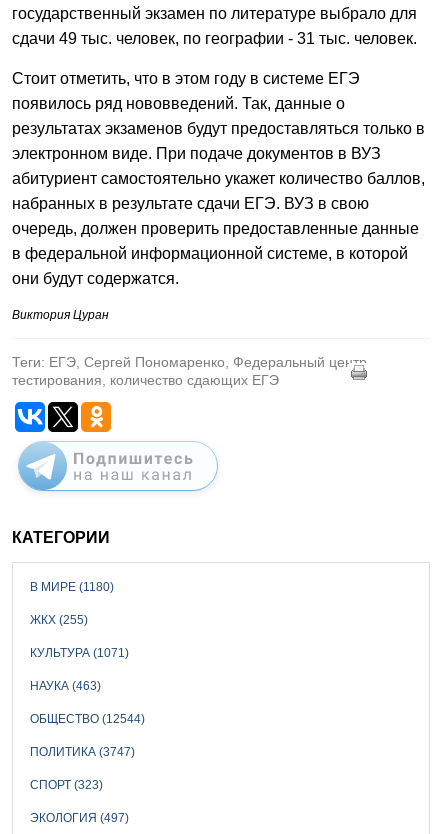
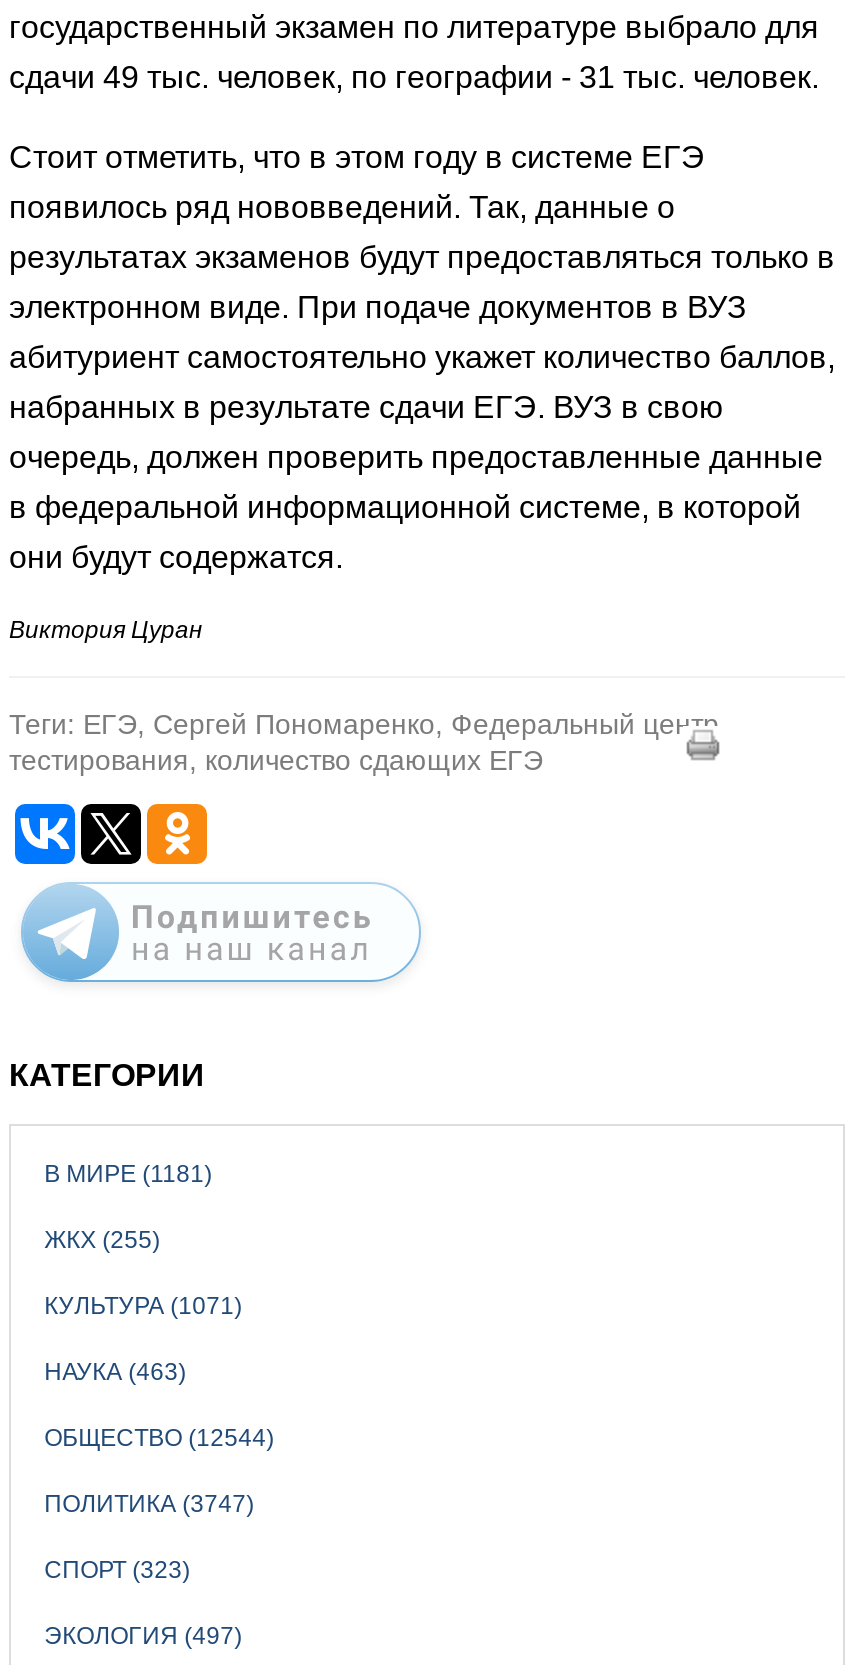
- В МИРЕ (1180)
+ В МИРЕ (1181)
